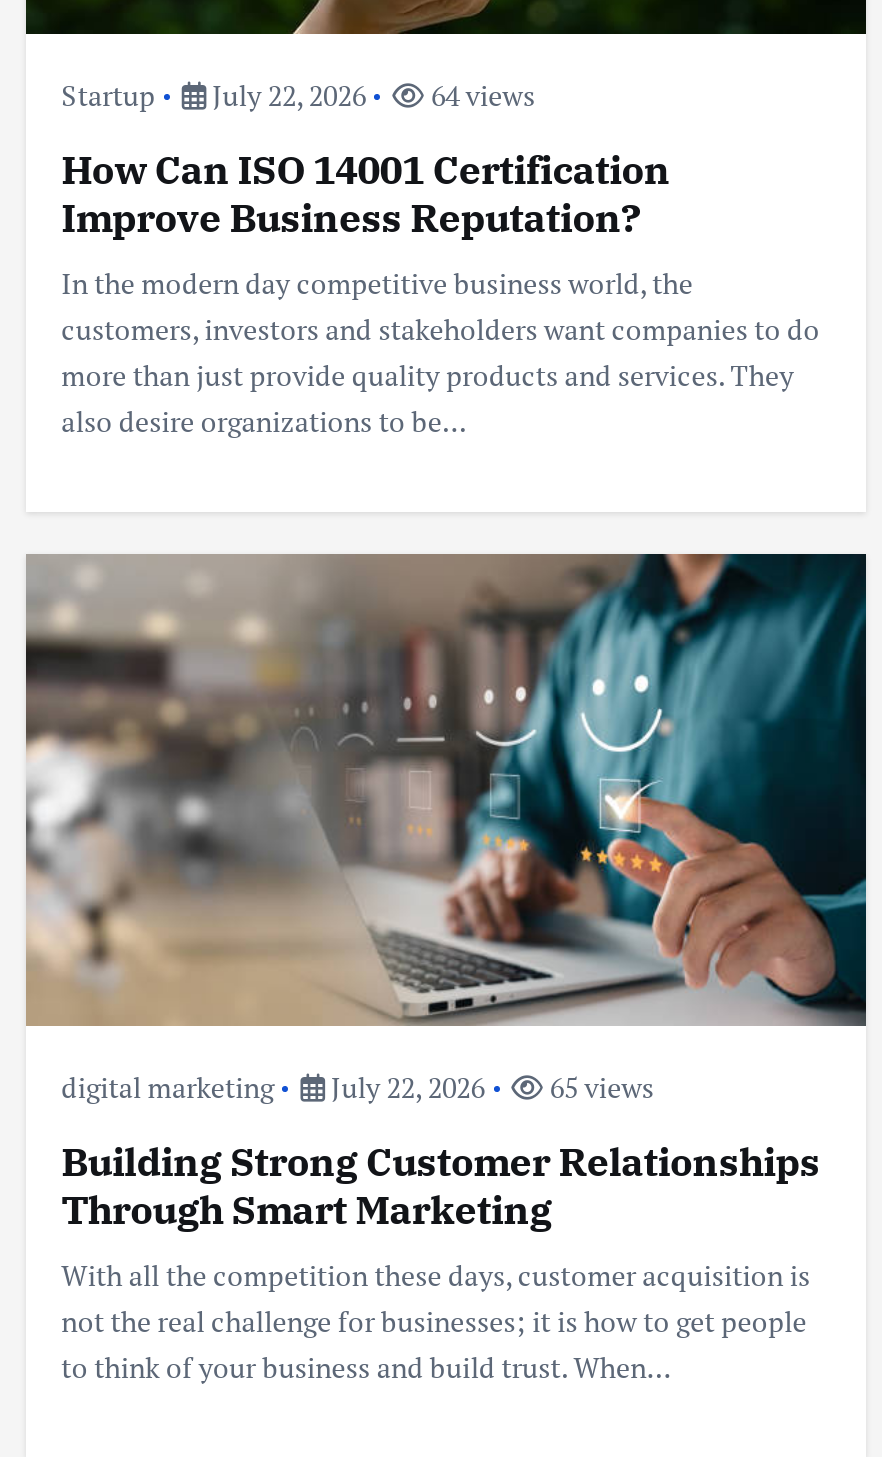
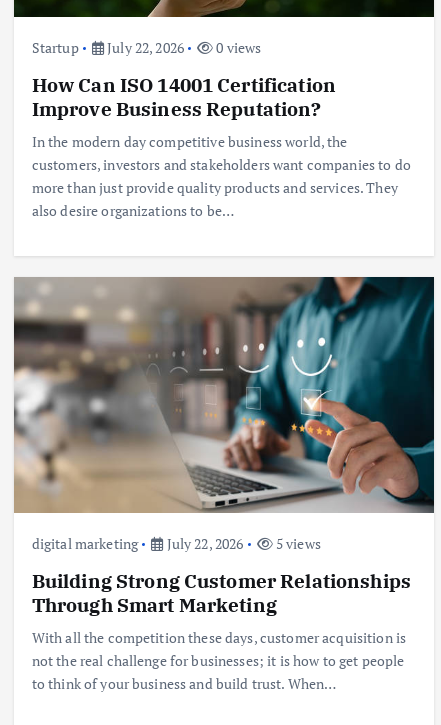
- Startup July 22, 2026 64 views
+ Startup July 22, 2026 0 views

- digital marketing July 22, 2026 65 views
+ digital marketing July 22, 2026 5 views
